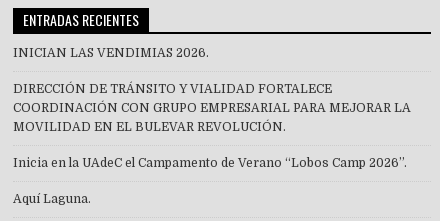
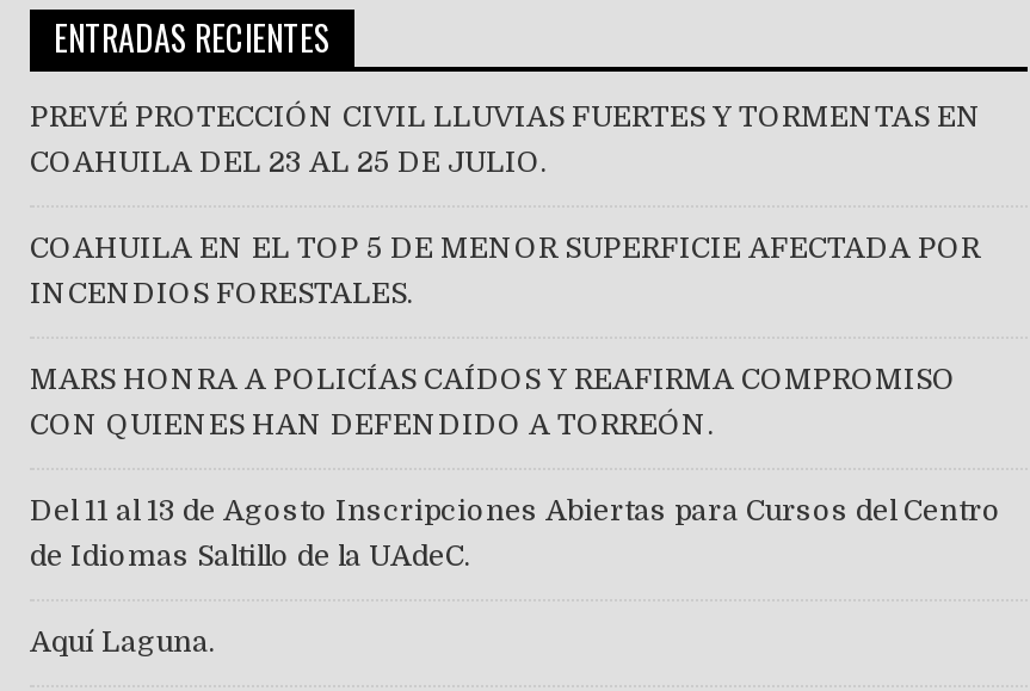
- INICIAN LAS VENDIMIAS 2026.
- DIRECCIÓN DE TRÁNSITO Y VIALIDAD FORTALECE
- COORDINACIÓN CON GRUPO EMPRESARIAL PARA MEJORAR LA
- MOVILIDAD EN EL BULEVAR REVOLUCIÓN.
- Inicia en la UAdeC el Campamento de Verano “Lobos Camp 2026”.
+ PREVÉ PROTECCIÓN CIVIL LLUVIAS FUERTES Y TORMENTAS EN
+ COAHUILA DEL 23 AL 25 DE JULIO.
+ COAHUILA EN EL TOP 5 DE MENOR SUPERFICIE AFECTADA POR
+ INCENDIOS FORESTALES.
+ MARS HONRA A POLICÍAS CAÍDOS Y REAFIRMA COMPROMISO
+ CON QUIENES HAN DEFENDIDO A TORREÓN.
+ Del 11 al 13 de Agosto Inscripciones Abiertas para Cursos del Centro
+ de Idiomas Saltillo de la UAdeC.
